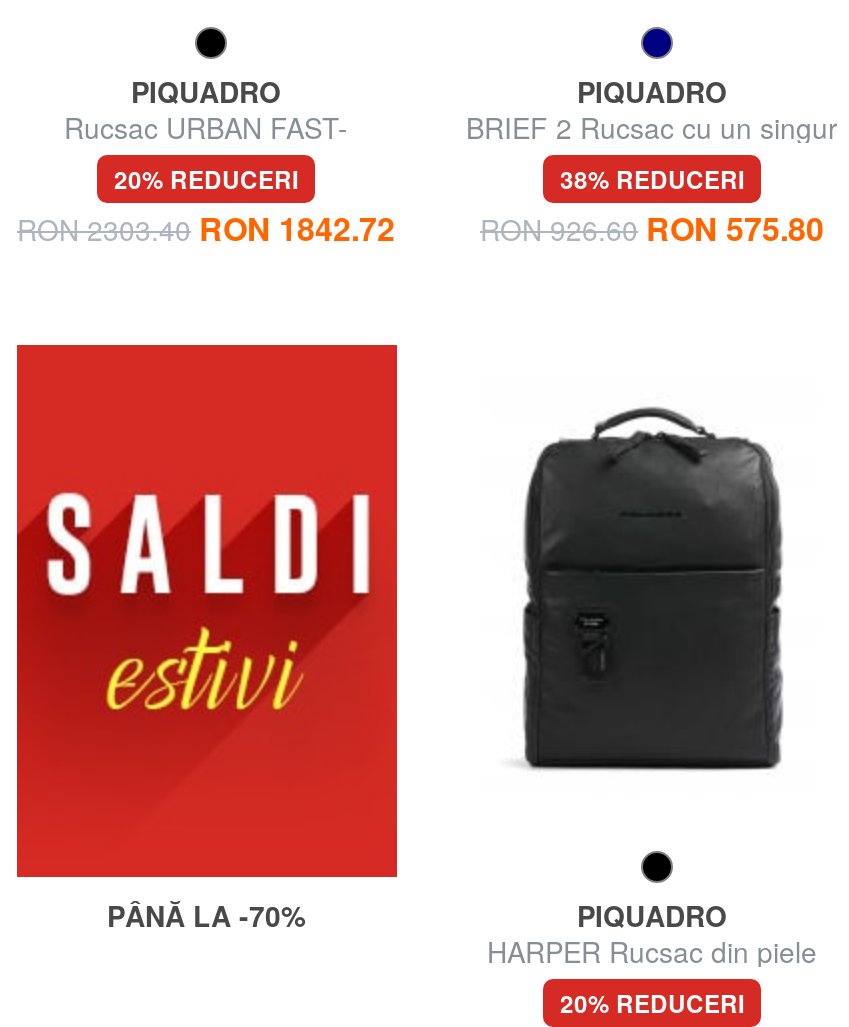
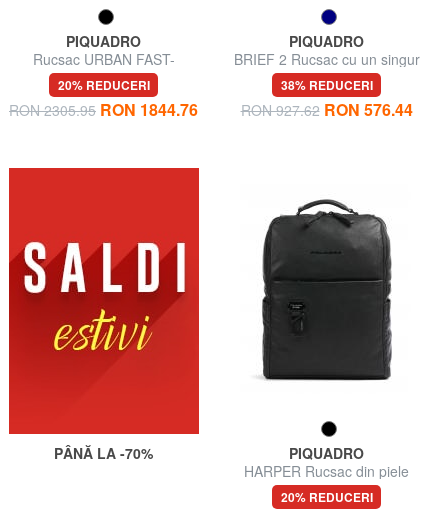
- RON 2303.40 RON 1842.72
+ RON 2305.95 RON 1844.76

- RON 926.60 RON 575.80
+ RON 927.62 RON 576.44
